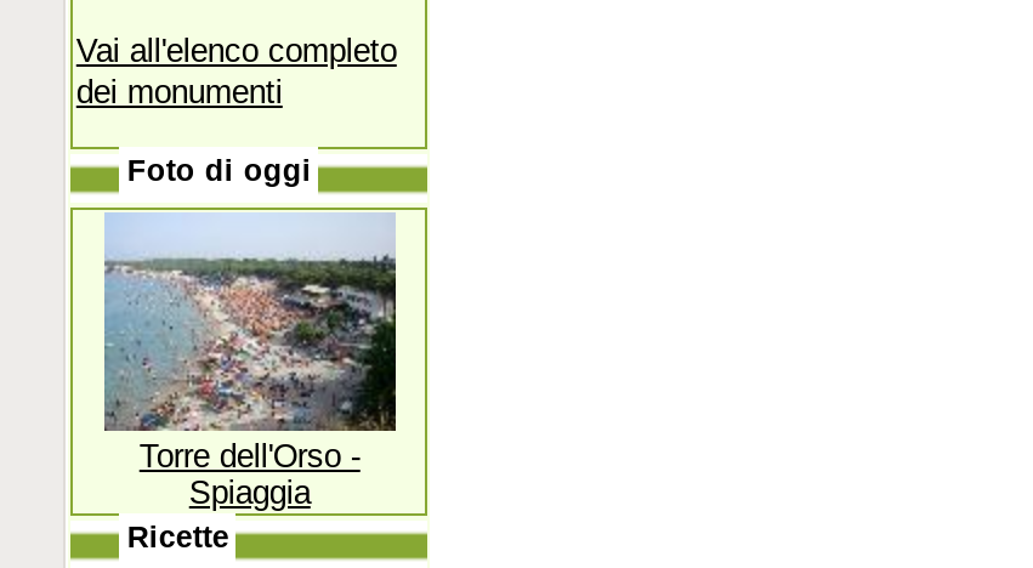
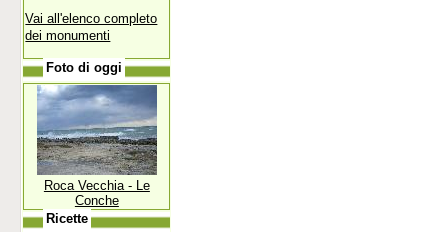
- [image]
- Torre dell'Orso -
- Spiaggia
+ [image]
+ Roca Vecchia - Le
+ Conche
